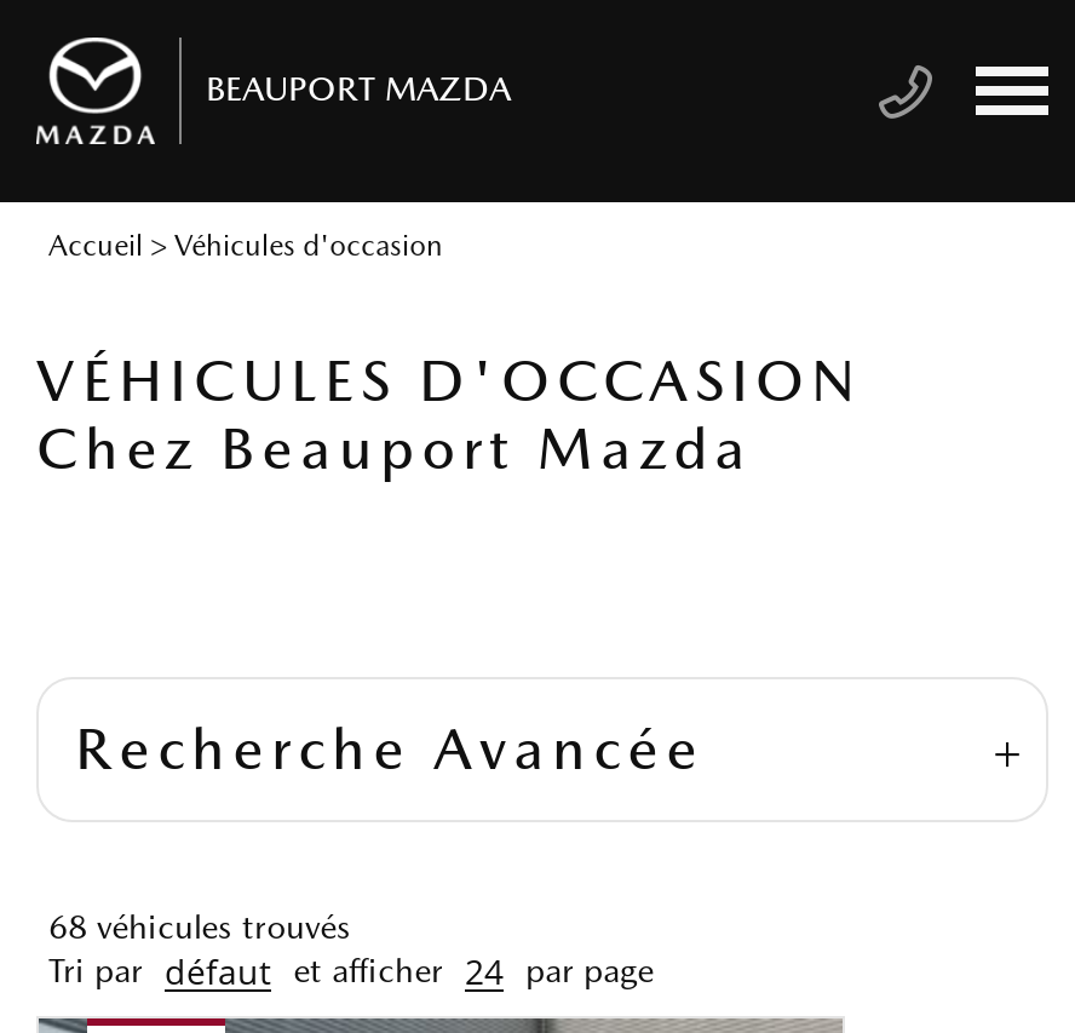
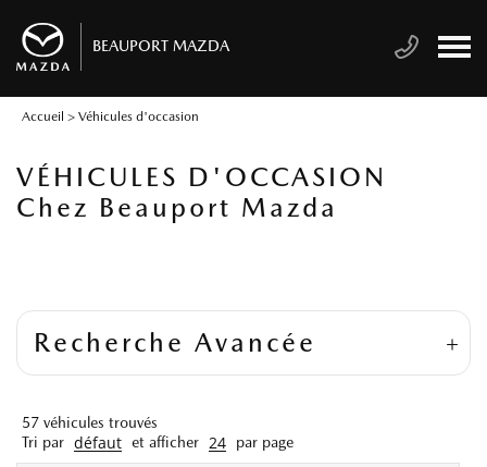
- 68 véhicules trouvés
+ 57 véhicules trouvés
